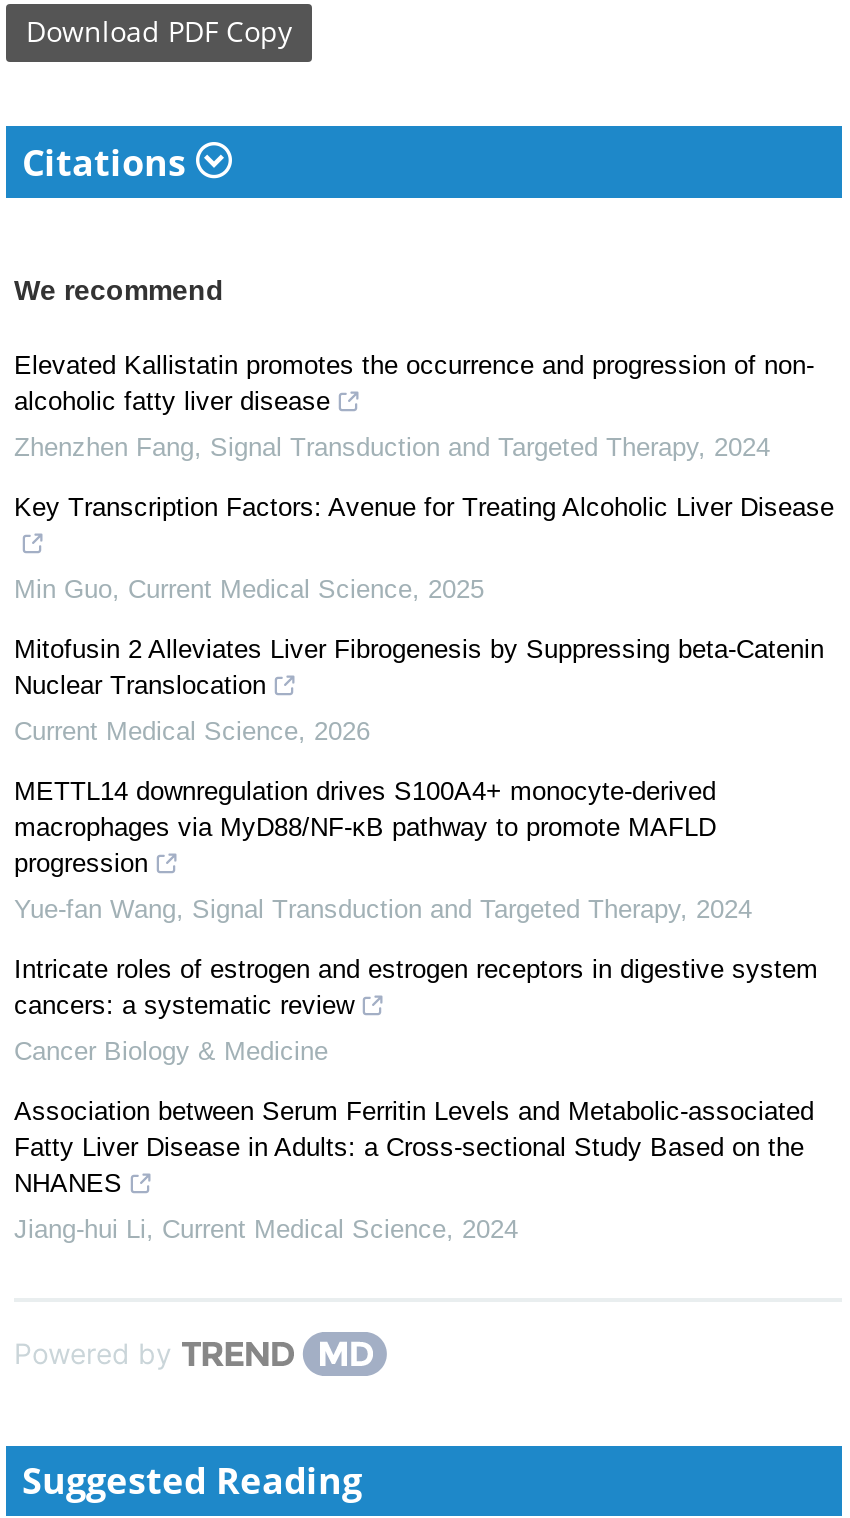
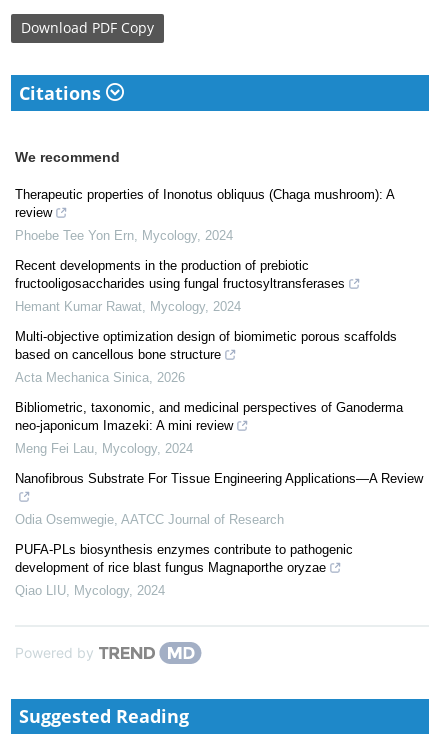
- Elevated Kallistatin promotes the occurrence and progression of non-
- alcoholic fatty liver disease
+ Therapeutic properties of Inonotus obliquus (Chaga mushroom): A
+ review

- Zhenzhen Fang, Signal Transduction and Targeted Therapy, 2024
+ Phoebe Tee Yon Ern, Mycology, 2024

- Key Transcription Factors: Avenue for Treating Alcoholic Liver Disease
+ Recent developments in the production of prebiotic
+ fructooligosaccharides using fungal fructosyltransferases

- Min Guo, Current Medical Science, 2025
+ Hemant Kumar Rawat, Mycology, 2024

- Mitofusin 2 Alleviates Liver Fibrogenesis by Suppressing beta-Catenin
- Nuclear Translocation
+ Multi-objective optimization design of biomimetic porous scaffolds
+ based on cancellous bone structure

- Current Medical Science, 2026
+ Acta Mechanica Sinica, 2026

- METTL14 downregulation drives S100A4+ monocyte-derived
- macrophages via MyD88/NF-κB pathway to promote MAFLD
- progression
+ Bibliometric, taxonomic, and medicinal perspectives of Ganoderma
+ neo-japonicum Imazeki: A mini review

- Yue-fan Wang, Signal Transduction and Targeted Therapy, 2024
+ Meng Fei Lau, Mycology, 2024

- Intricate roles of estrogen and estrogen receptors in digestive system
- cancers: a systematic review
+ Nanofibrous Substrate For Tissue Engineering Applications—A Review

- Cancer Biology & Medicine
+ Odia Osemwegie, AATCC Journal of Research

- Association between Serum Ferritin Levels and Metabolic-associated
- Fatty Liver Disease in Adults: a Cross-sectional Study Based on the
- NHANES
+ PUFA-PLs biosynthesis enzymes contribute to pathogenic
+ development of rice blast fungus Magnaporthe oryzae

- Jiang-hui Li, Current Medical Science, 2024
+ Qiao LIU, Mycology, 2024
